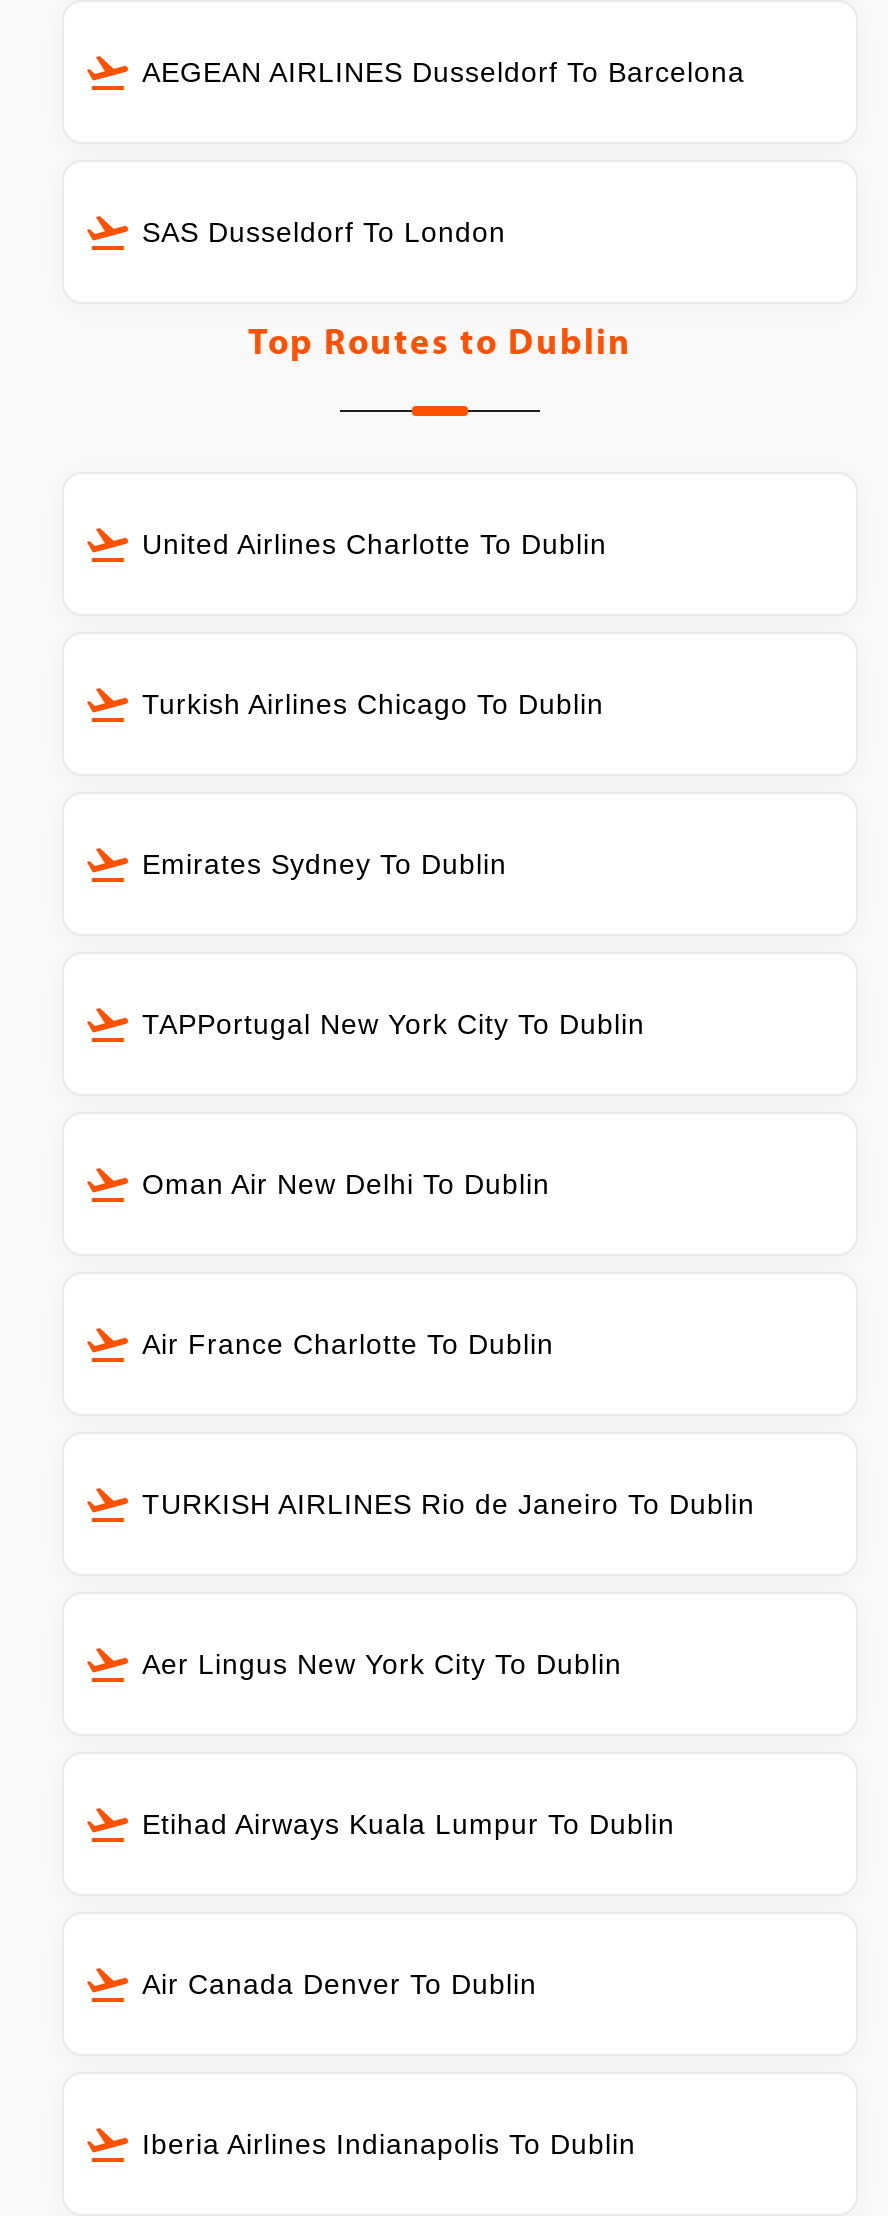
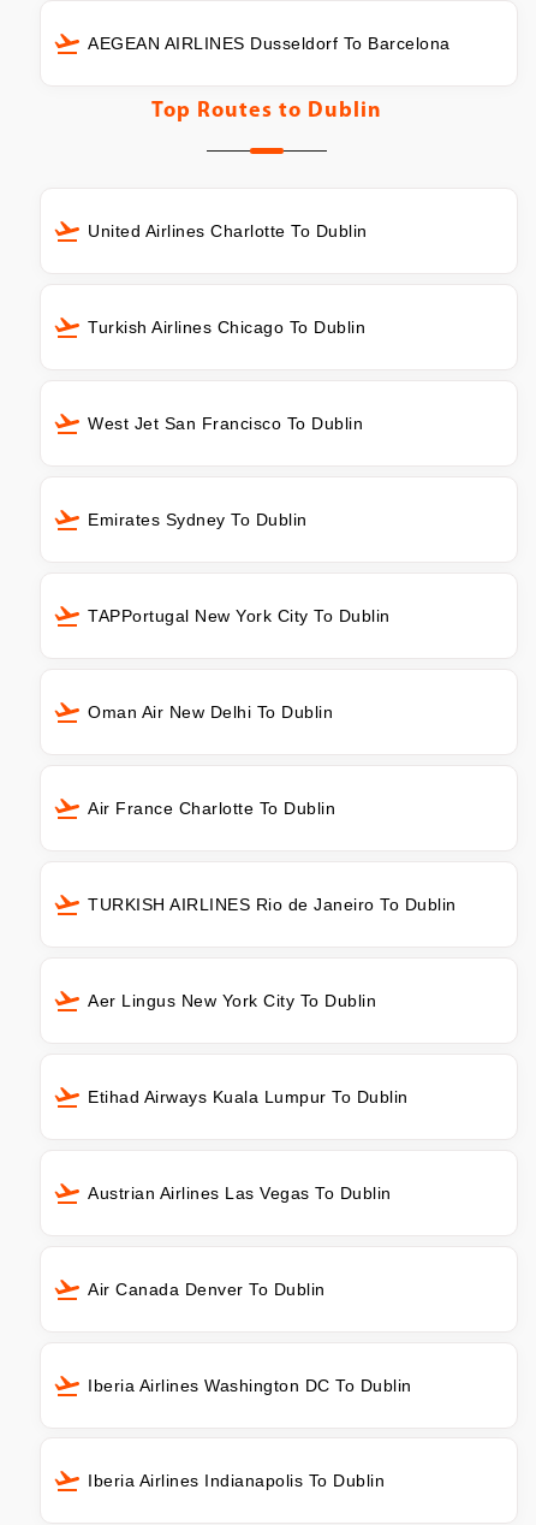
- SAS Dusseldorf To London

moved up: Top Routes to Dublin | United Airlines Charlotte To Dublin | Turkish Airlines Chicago To Dublin

+ West Jet San Francisco To Dublin

+ Austrian Airlines Las Vegas To Dublin

+ Iberia Airlines Washington DC To Dublin
